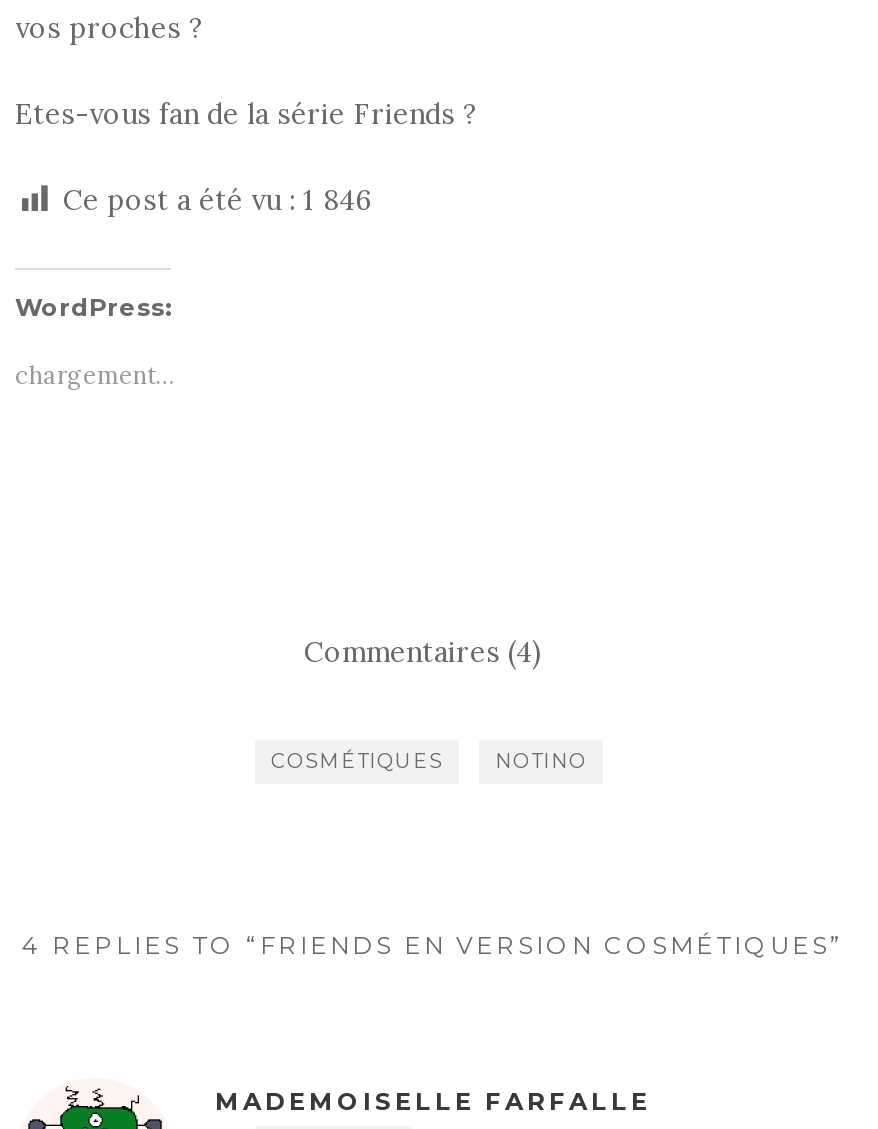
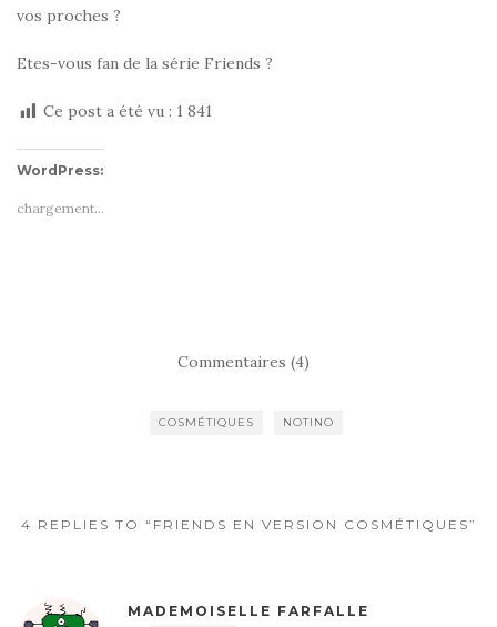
- Ce post a été vu : 1 846
+ Ce post a été vu : 1 841
